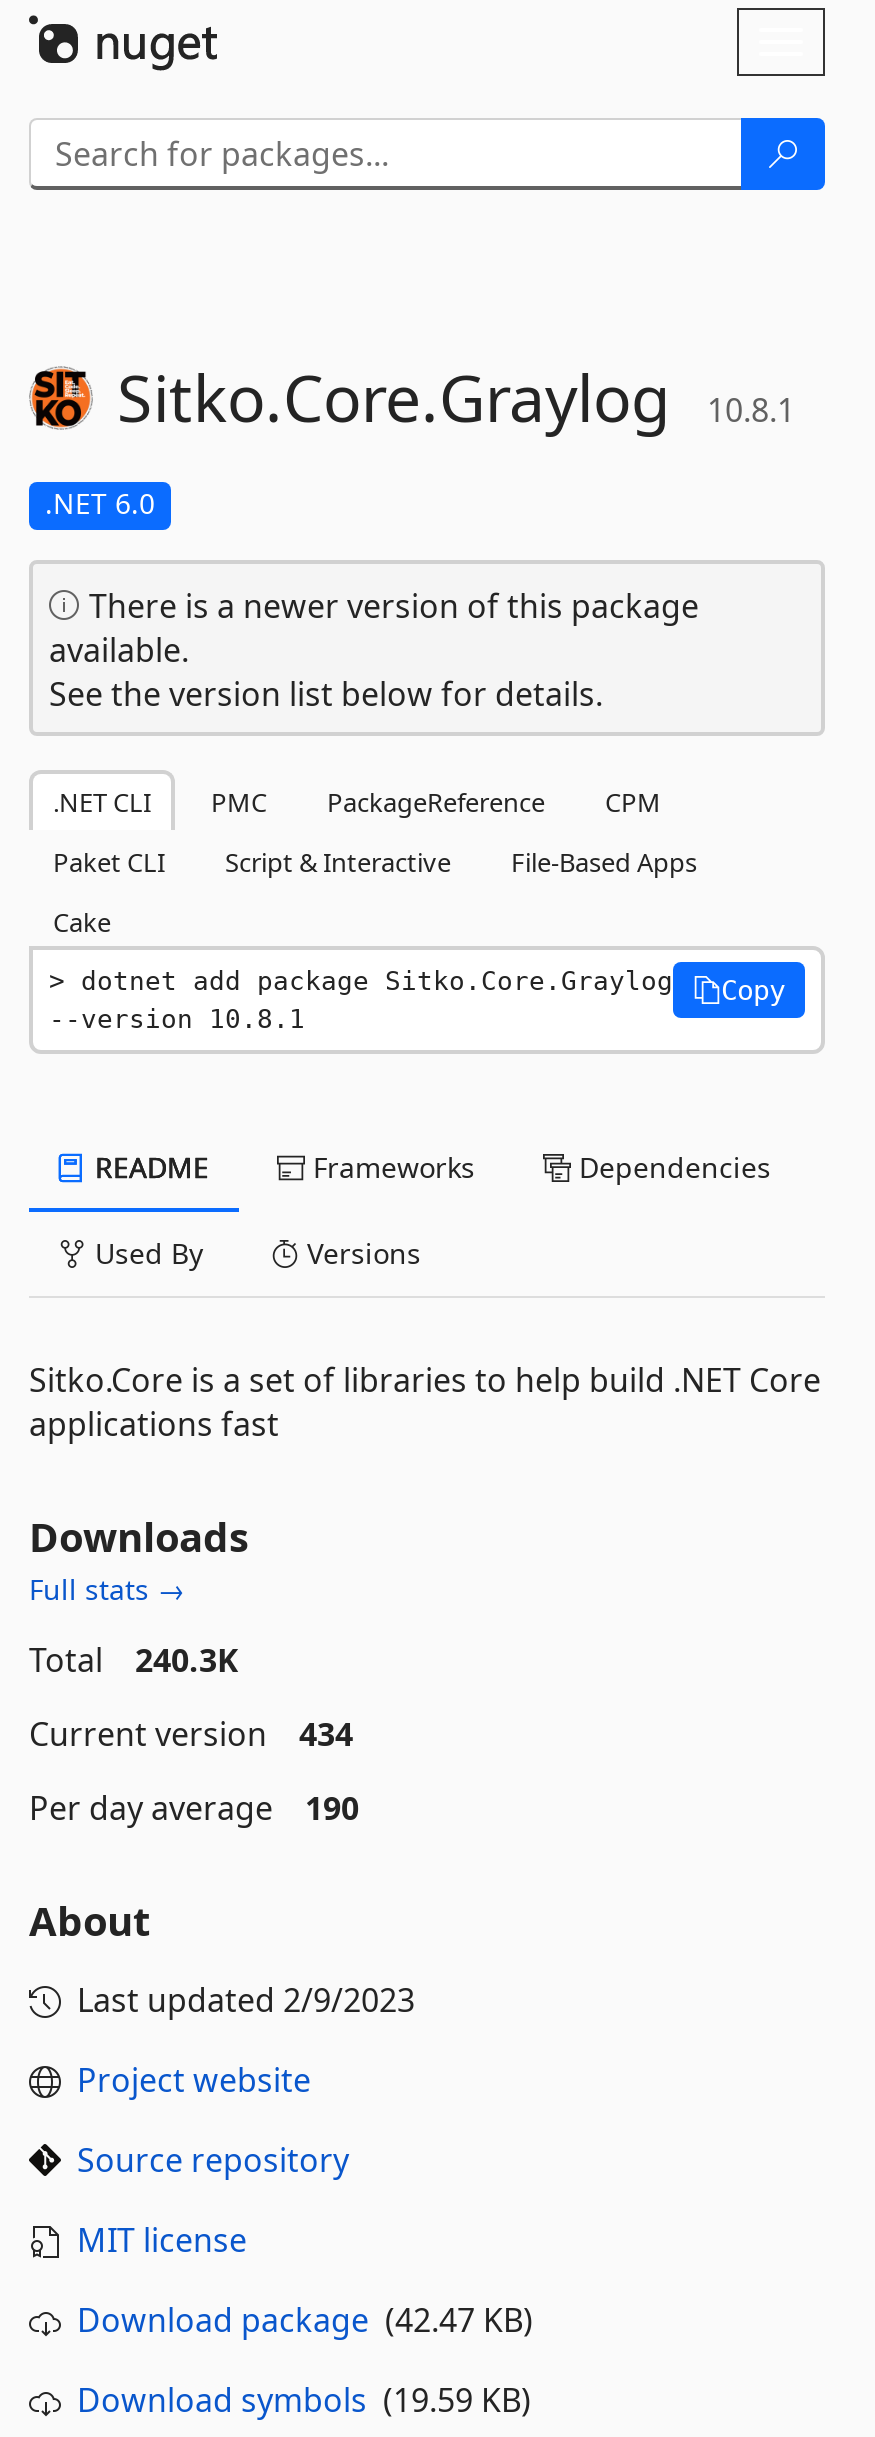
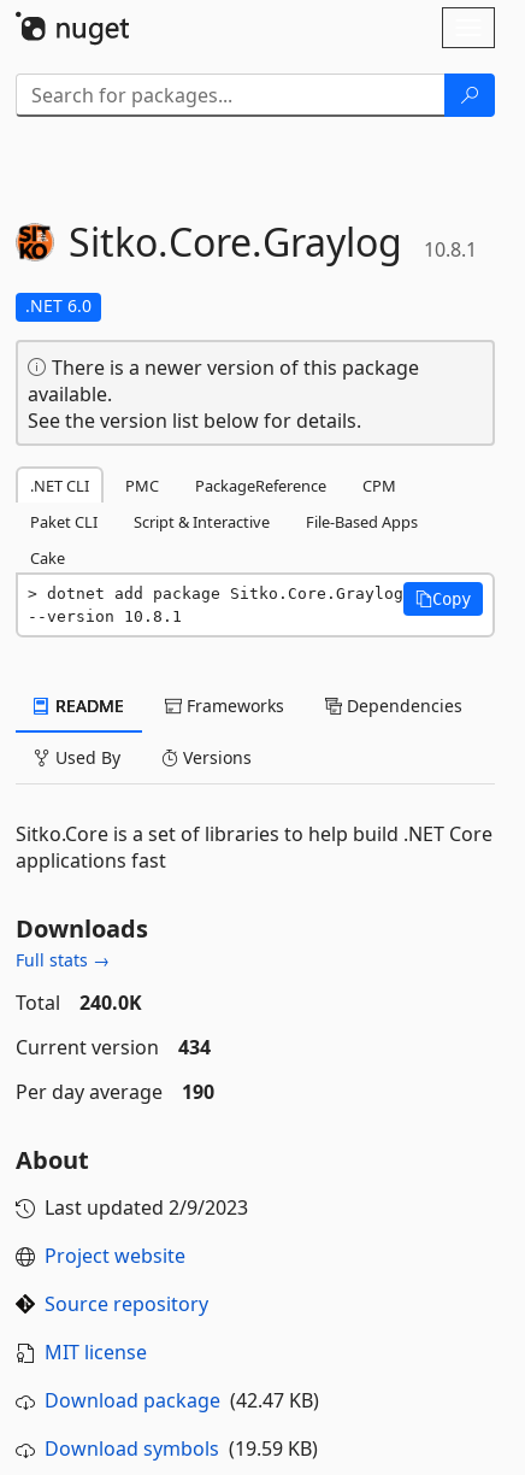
- Total 240.3K
+ Total 240.0K
